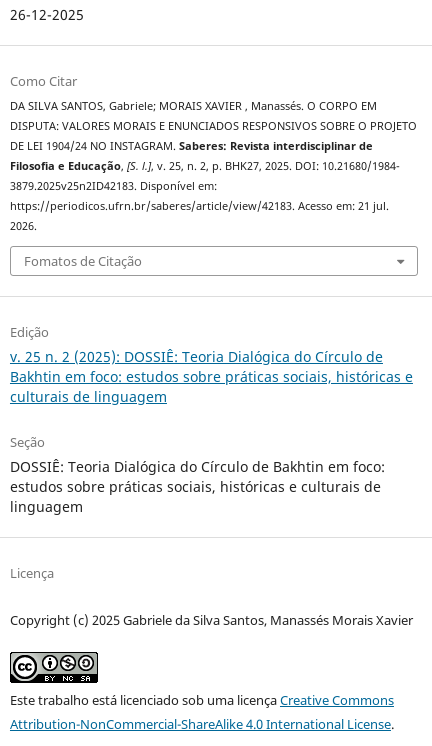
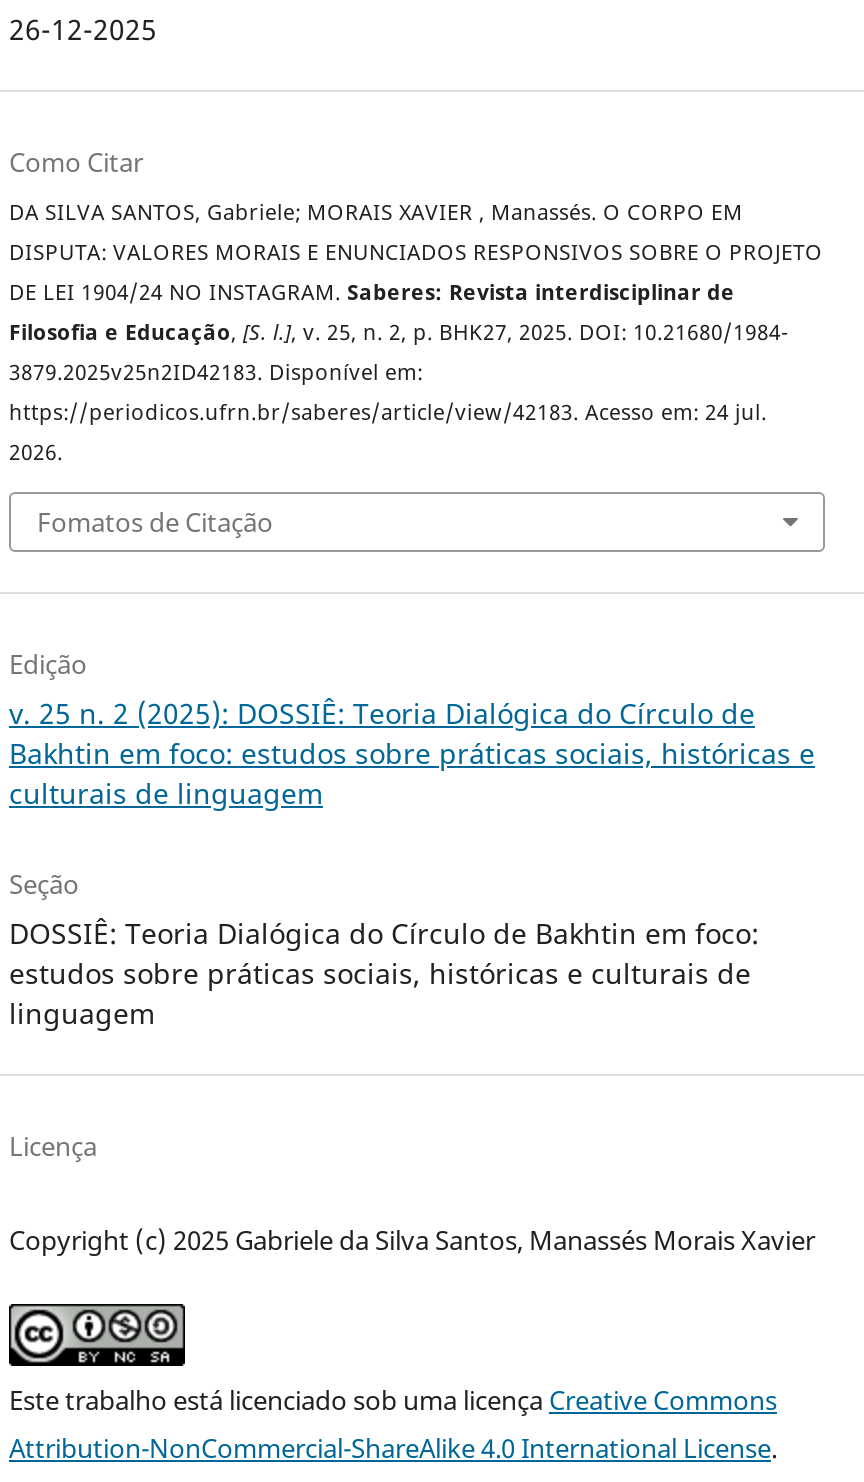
- https://periodicos.ufrn.br/saberes/article/view/42183. Acesso em: 21 jul.
+ https://periodicos.ufrn.br/saberes/article/view/42183. Acesso em: 24 jul.
